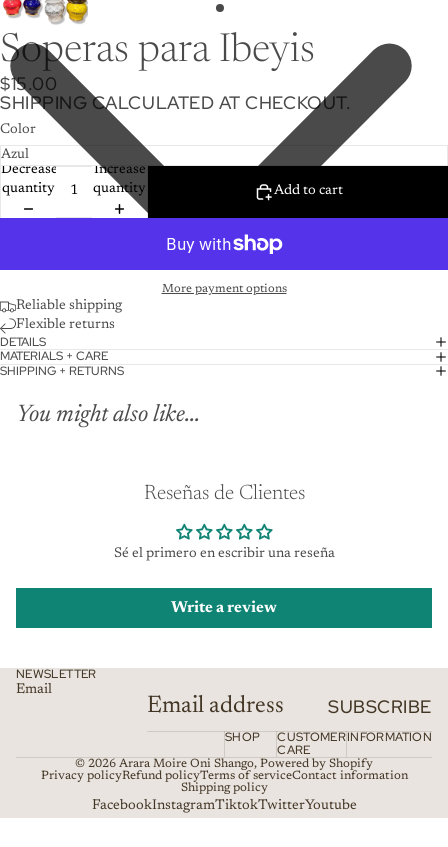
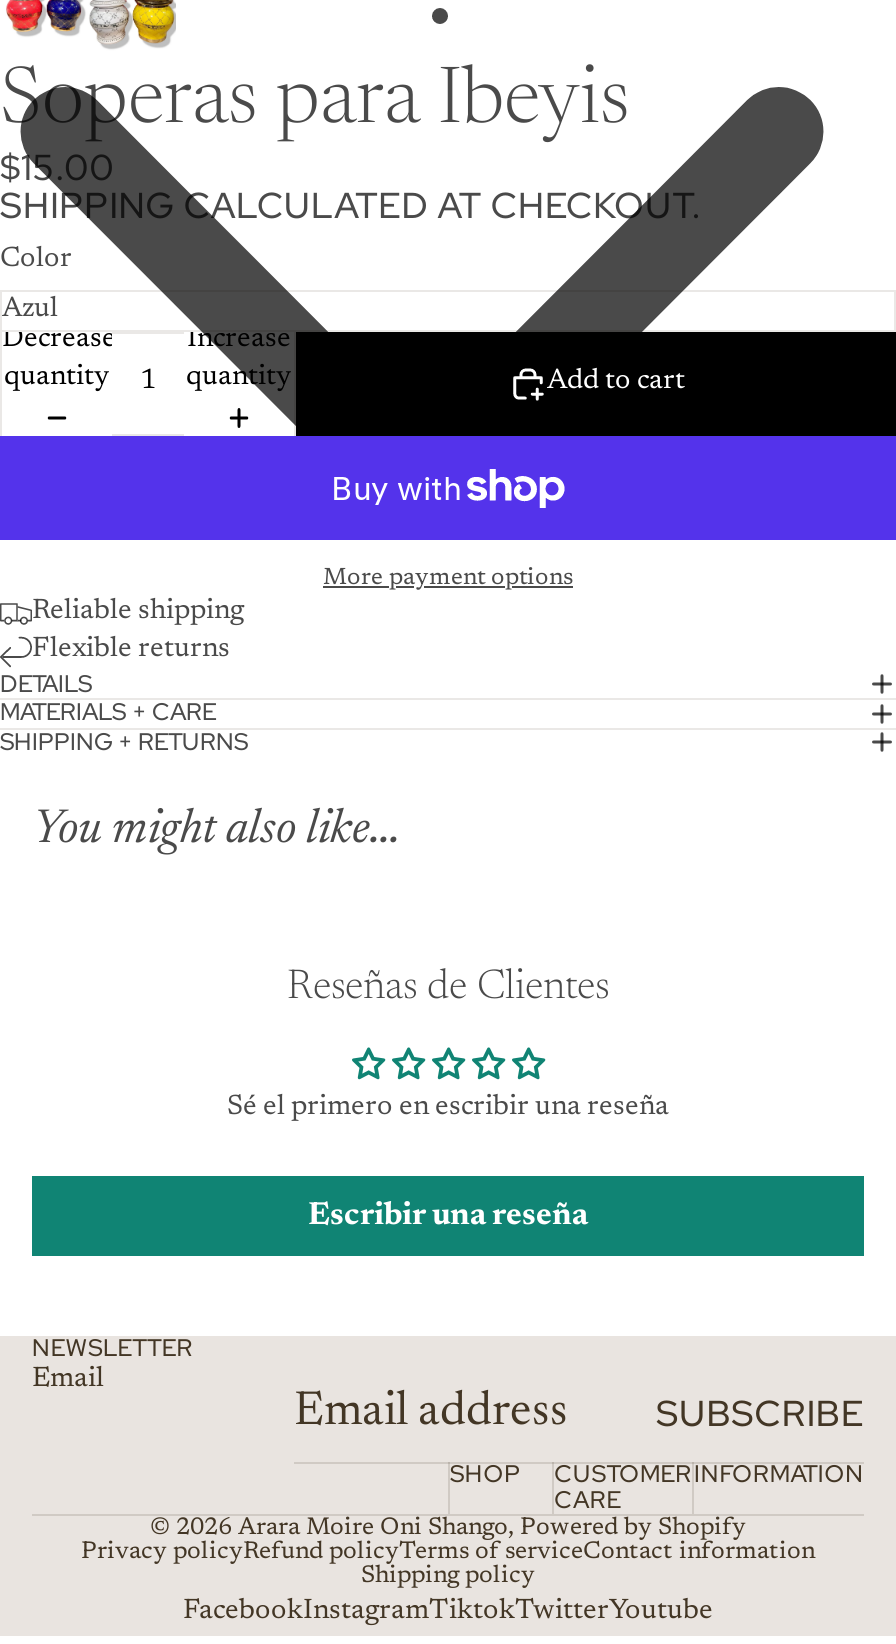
- Write a review
+ Escribir una reseña
